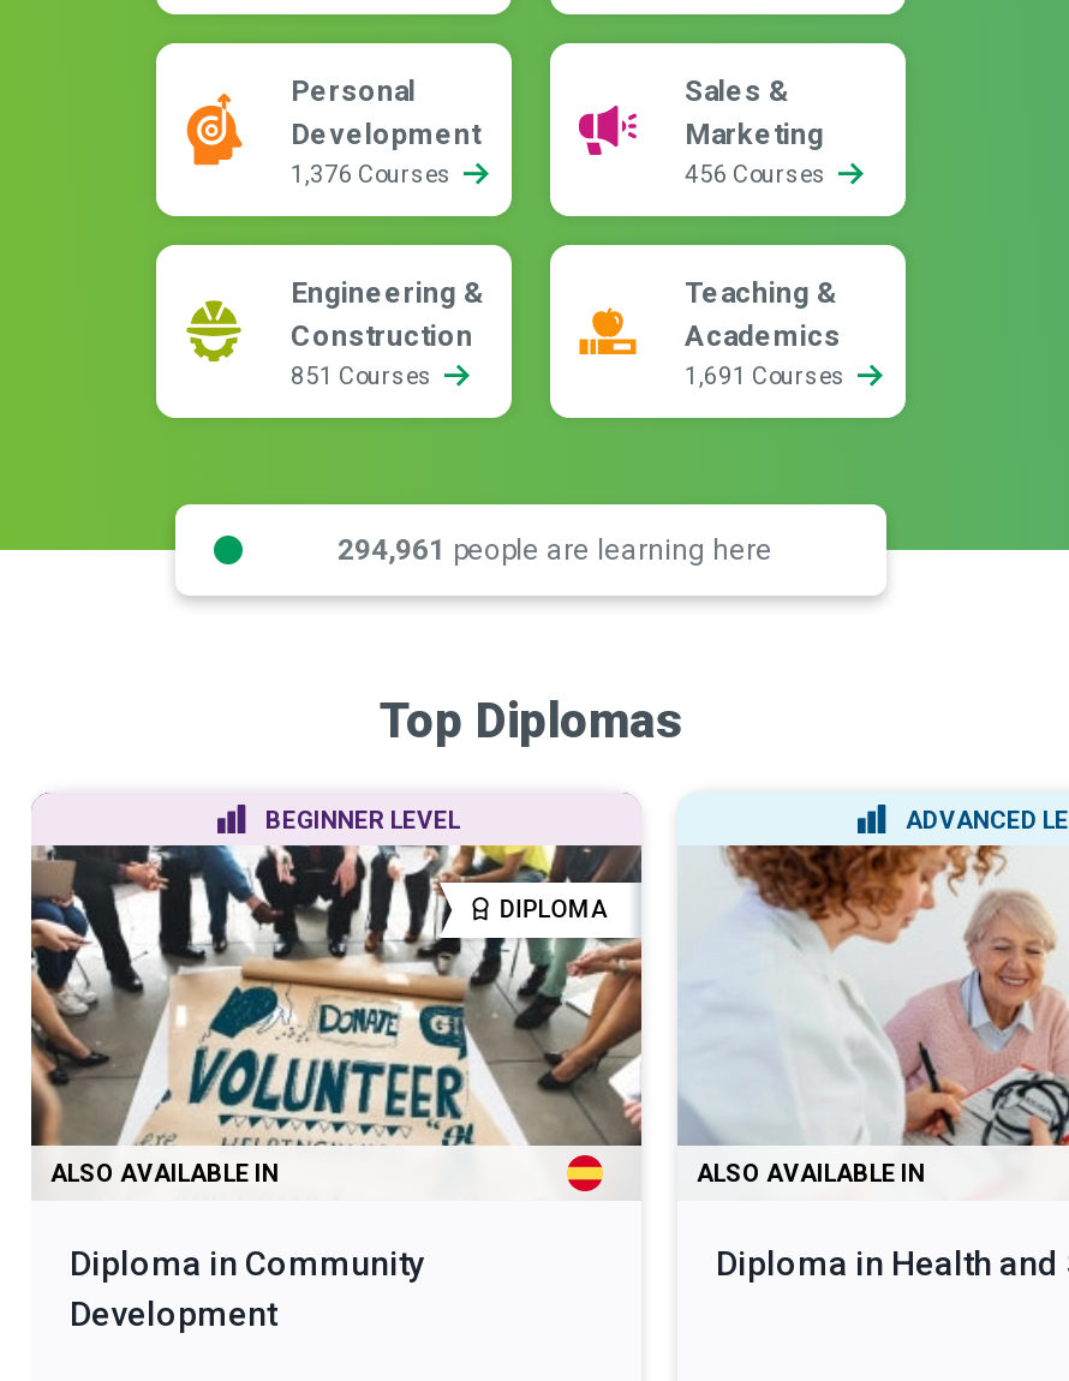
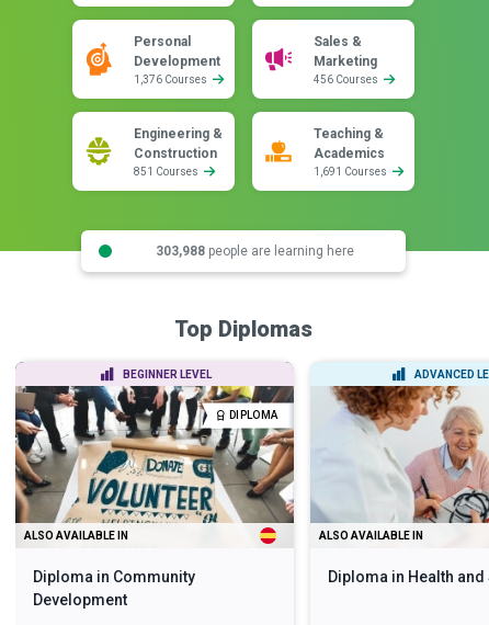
- 294,961 people are learning here
+ 303,988 people are learning here
